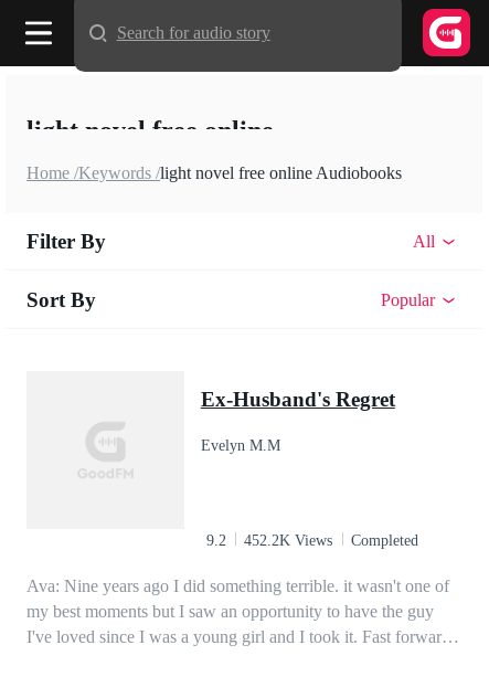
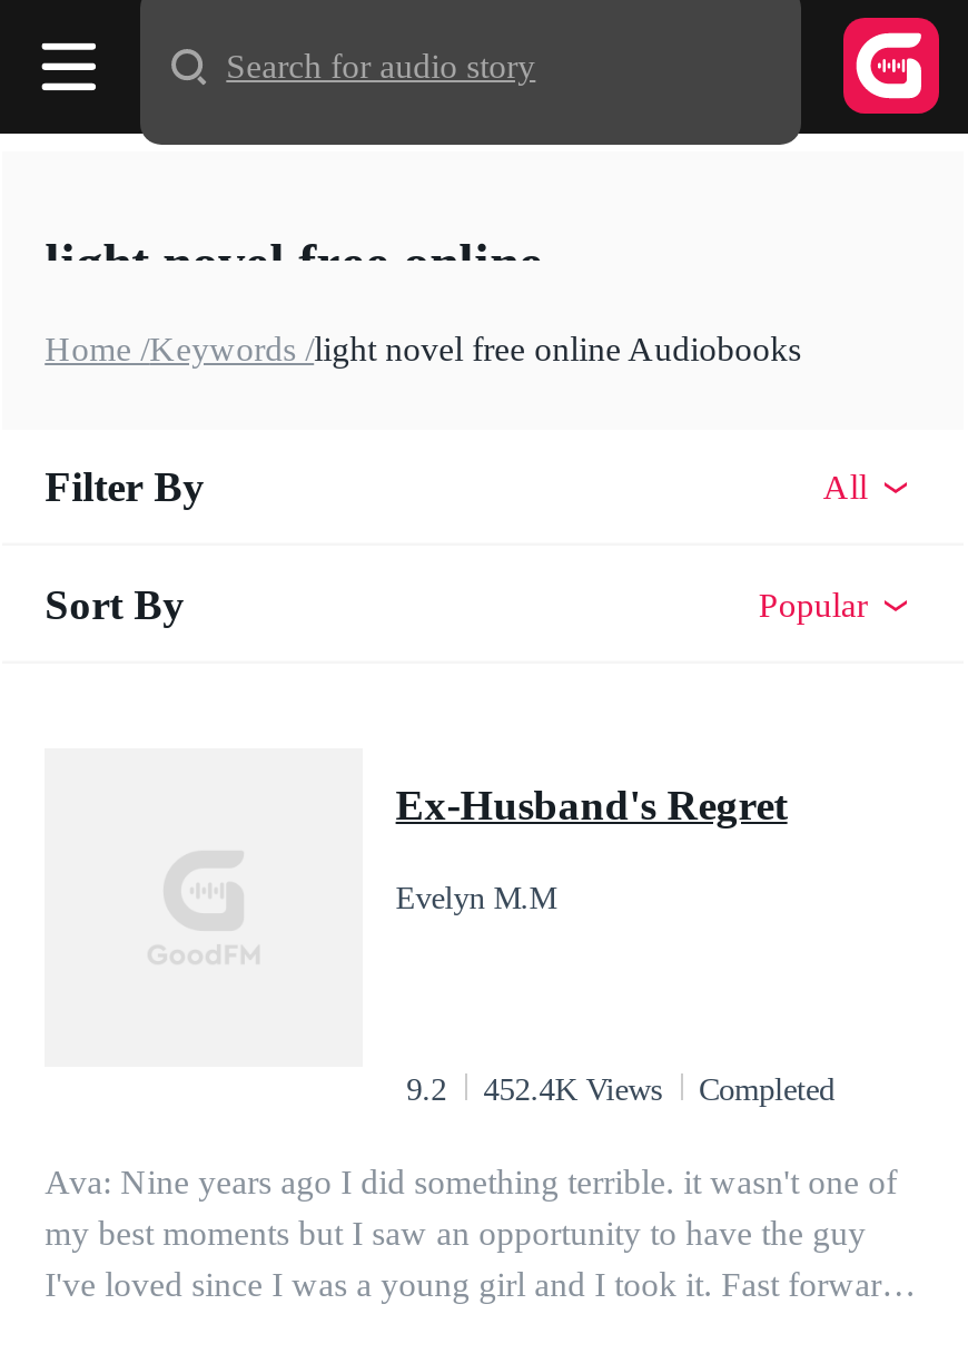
- 9.2 452.2K Views Completed
+ 9.2 452.4K Views Completed
